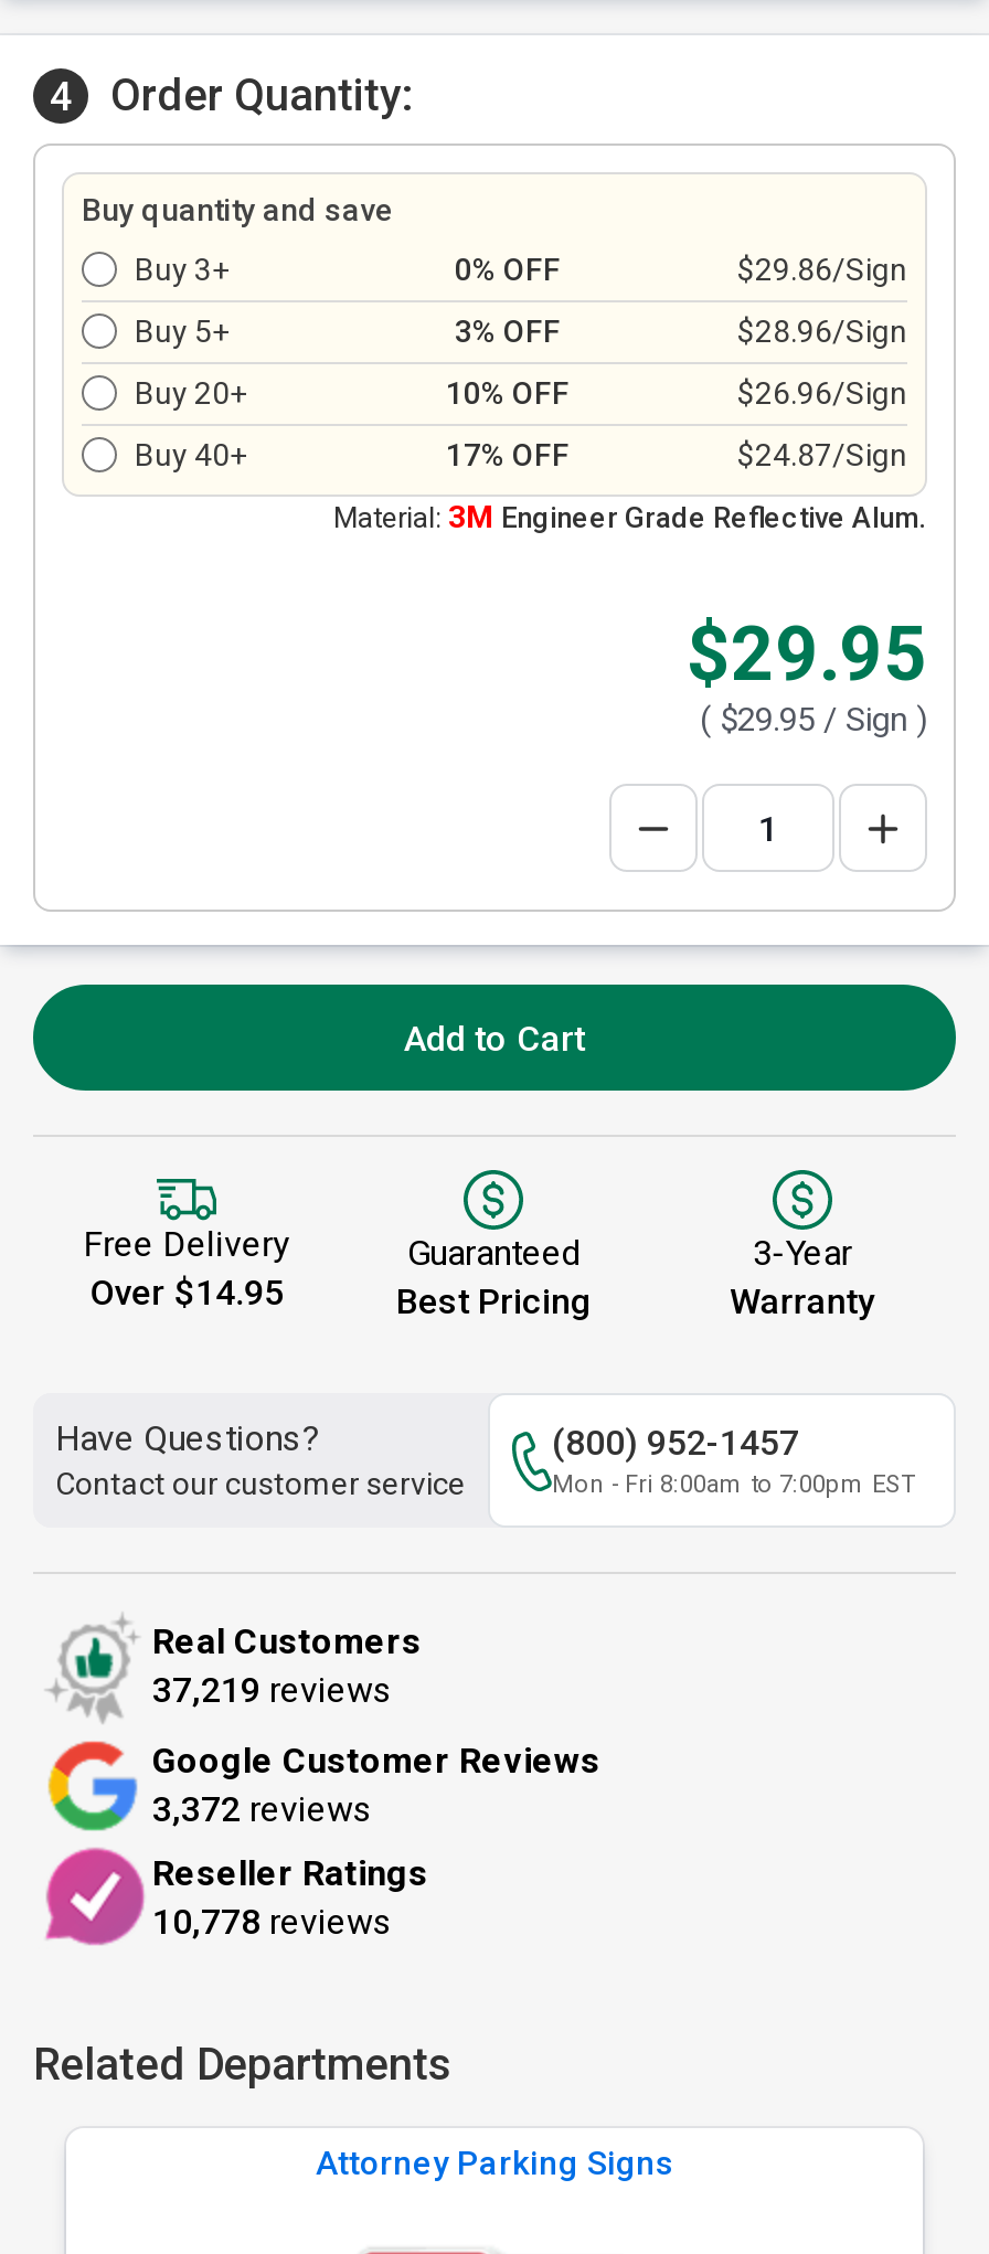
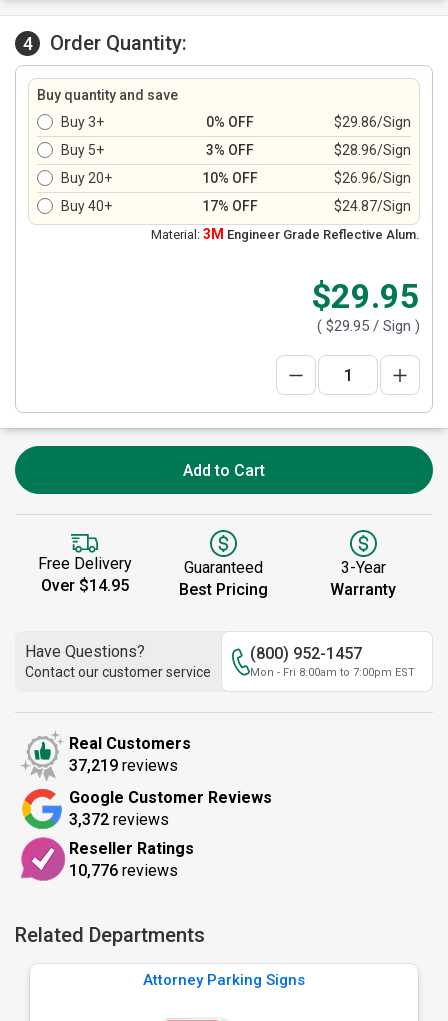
- 10,778 reviews
+ 10,776 reviews
